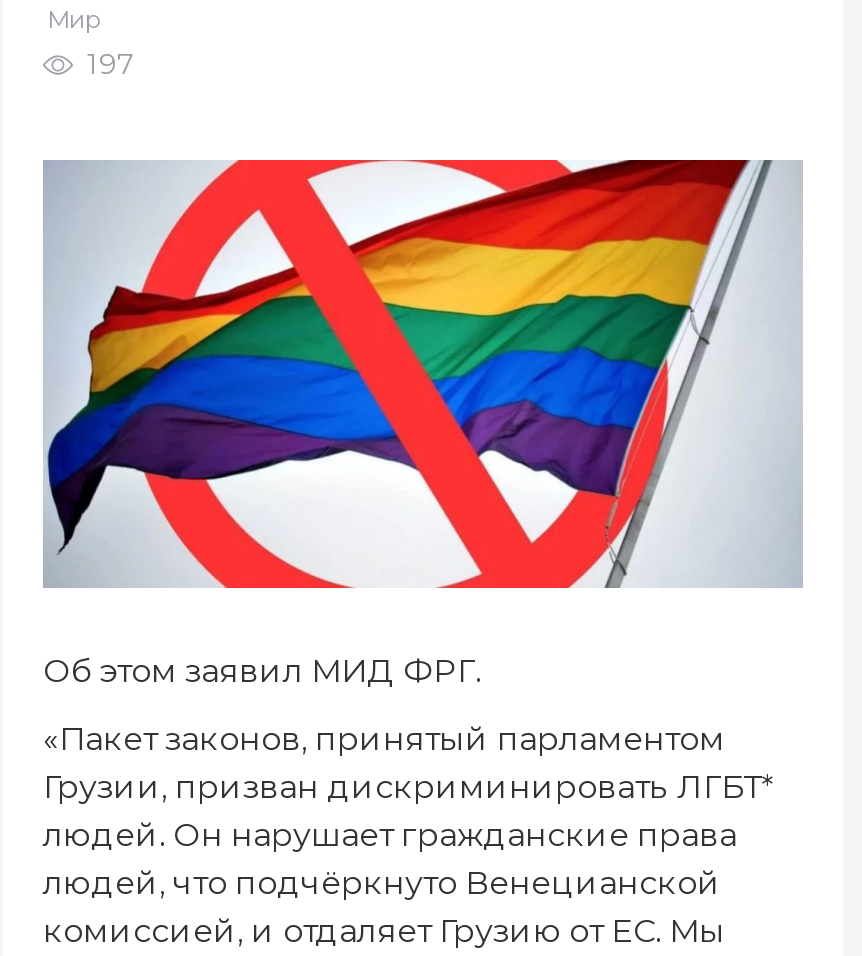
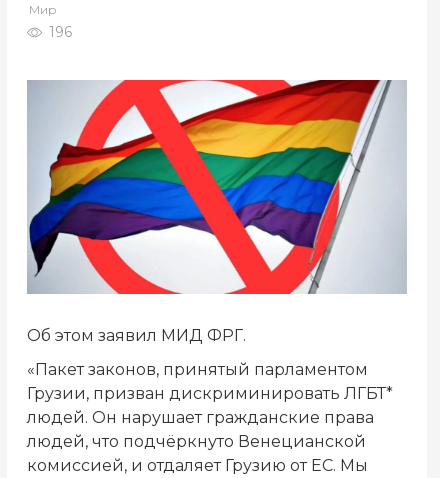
- 197
+ 196
